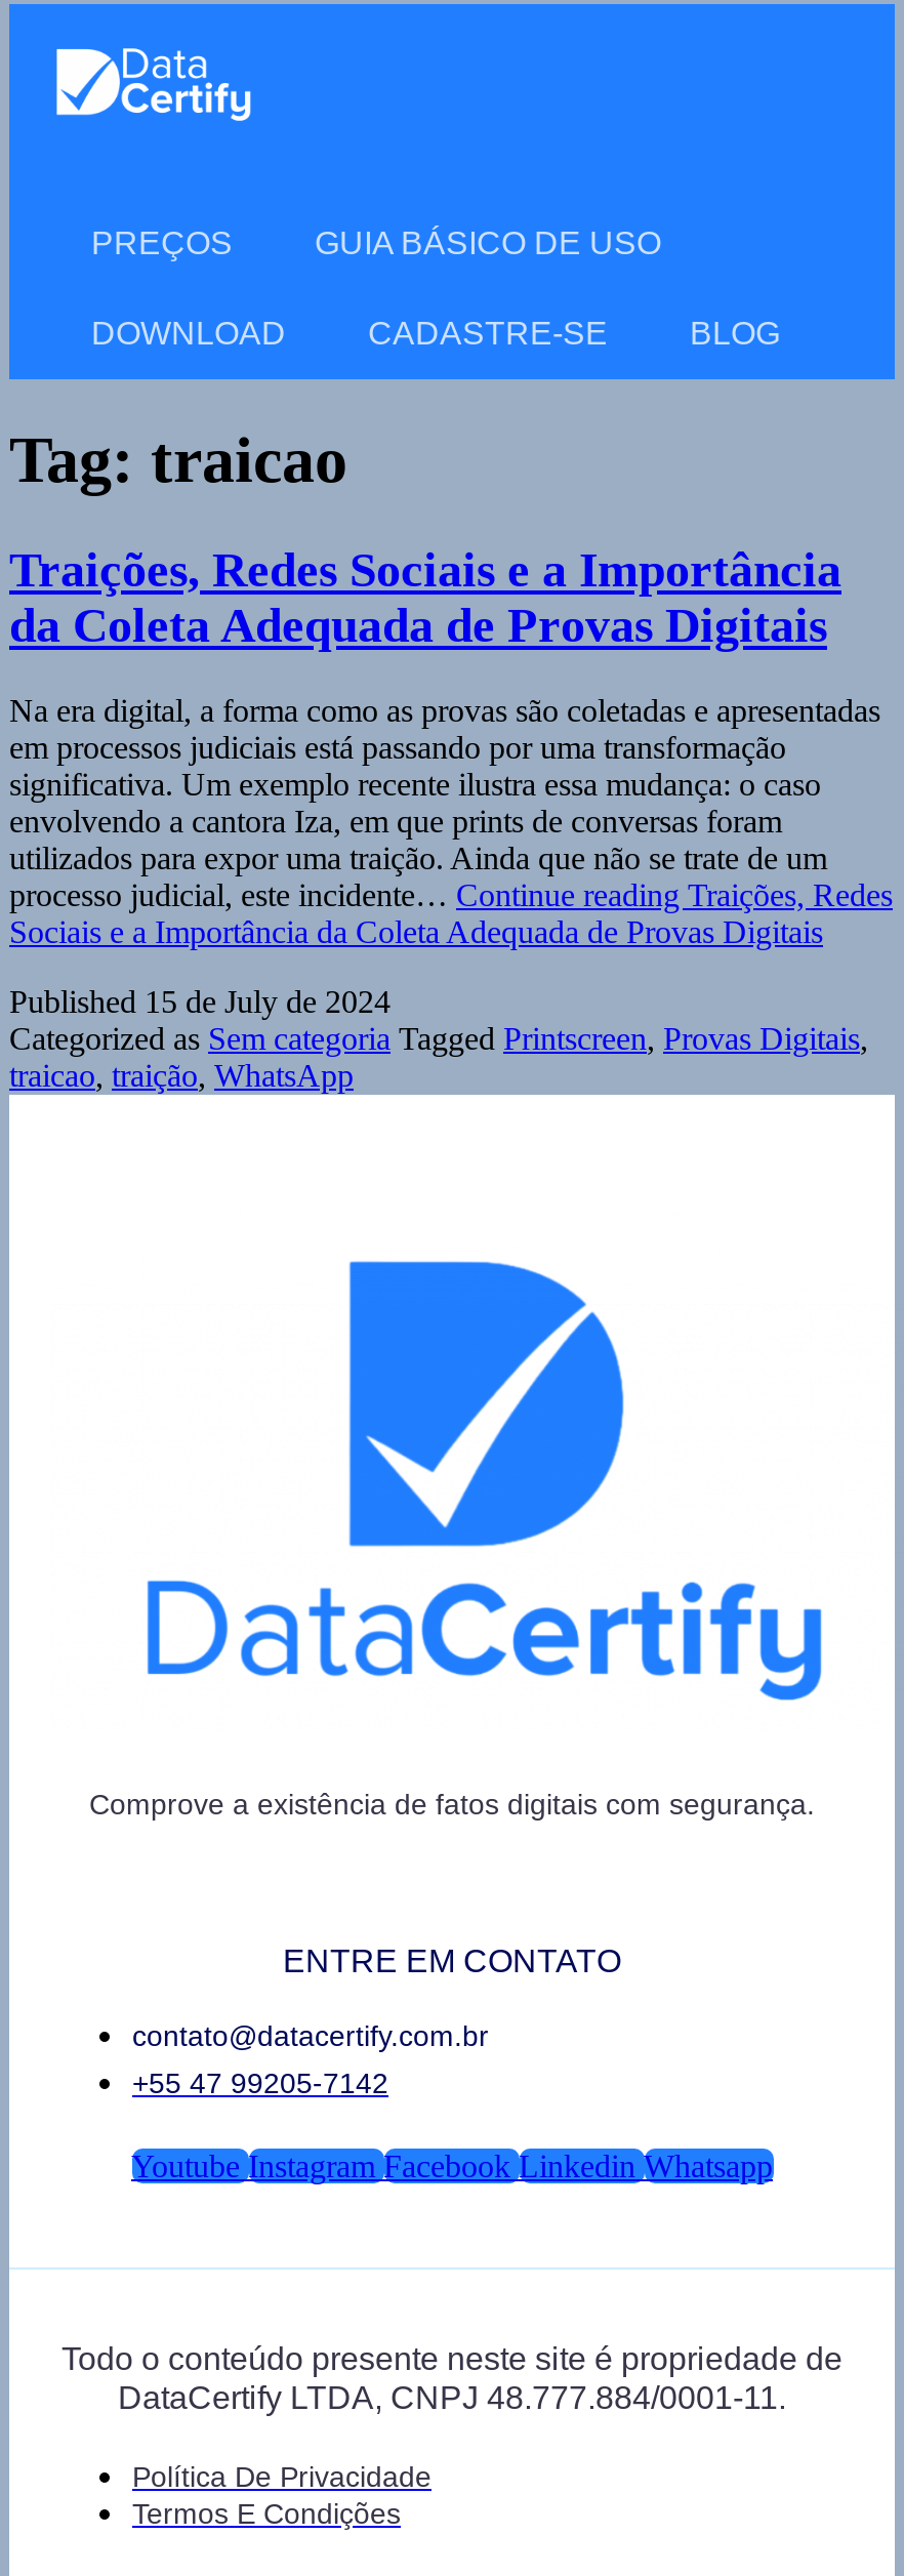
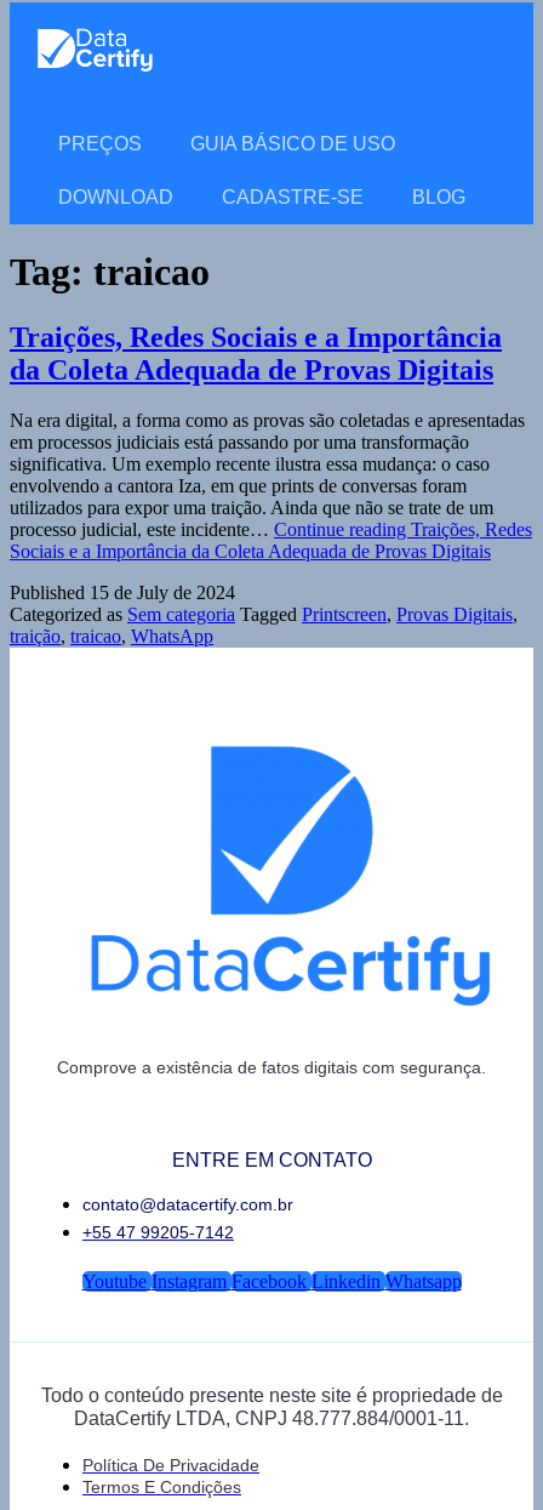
- traicao, traição, WhatsApp
+ traição, traicao, WhatsApp
